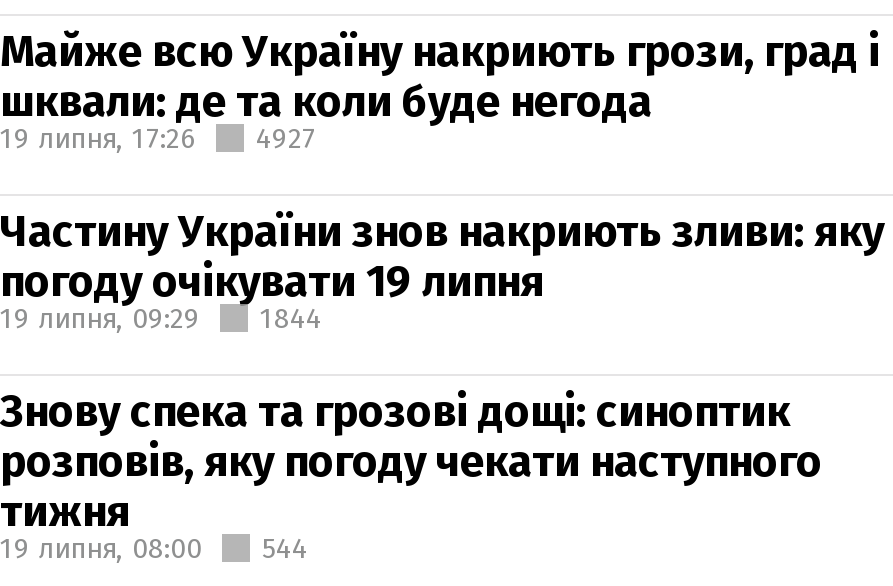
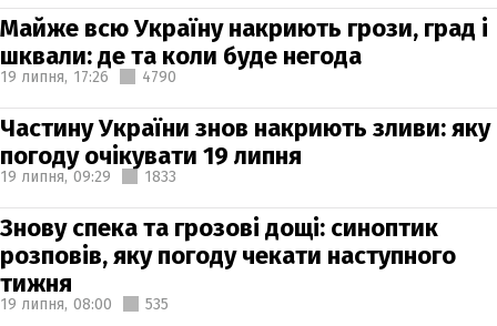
- 19 липня, 17:26 4927
+ 19 липня, 17:26 4790

- 19 липня, 09:29 1844
+ 19 липня, 09:29 1833

- 19 липня, 08:00 544
+ 19 липня, 08:00 535
